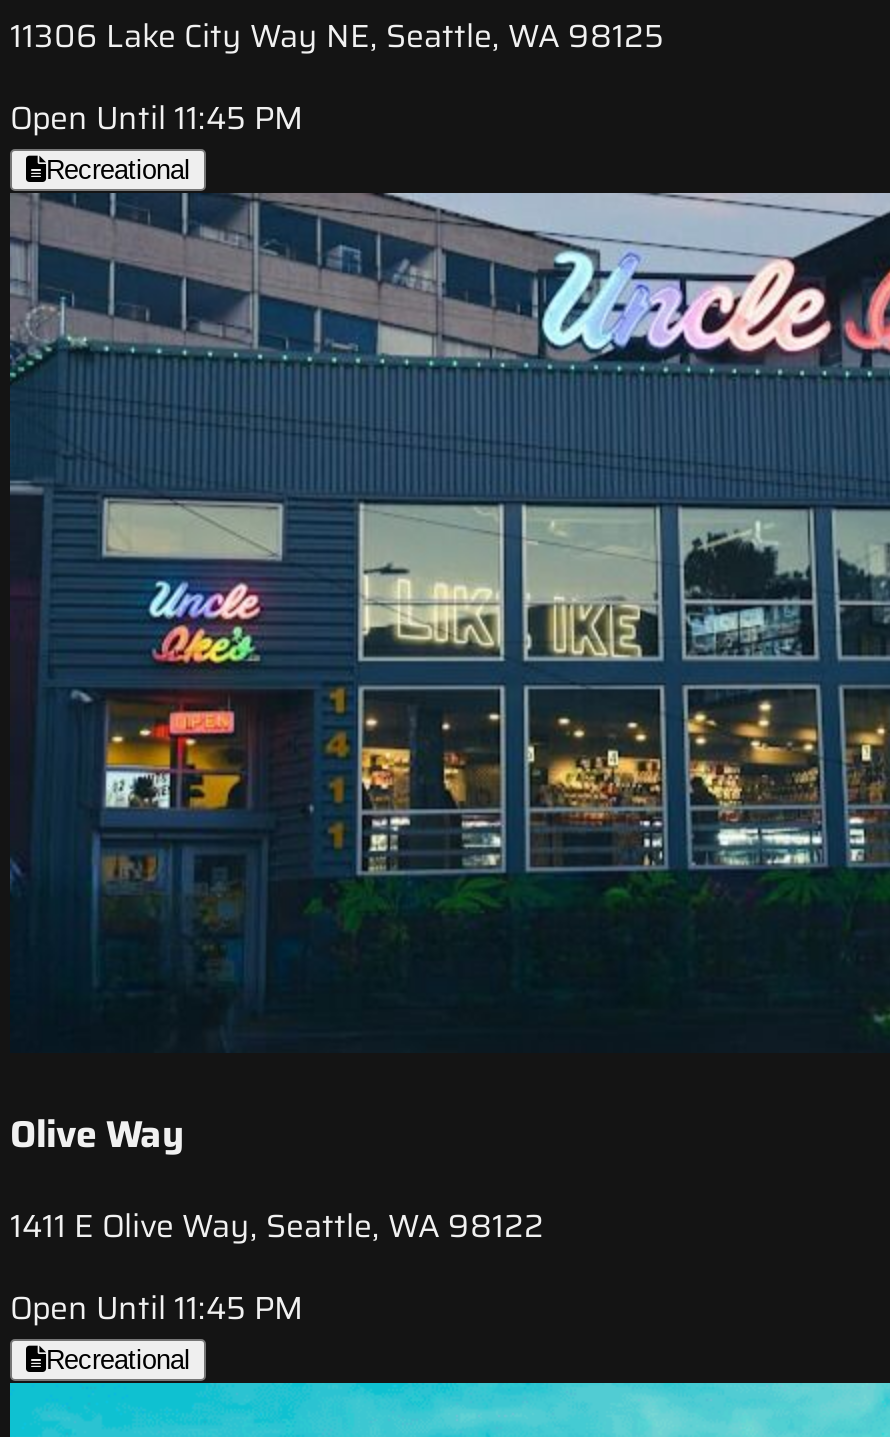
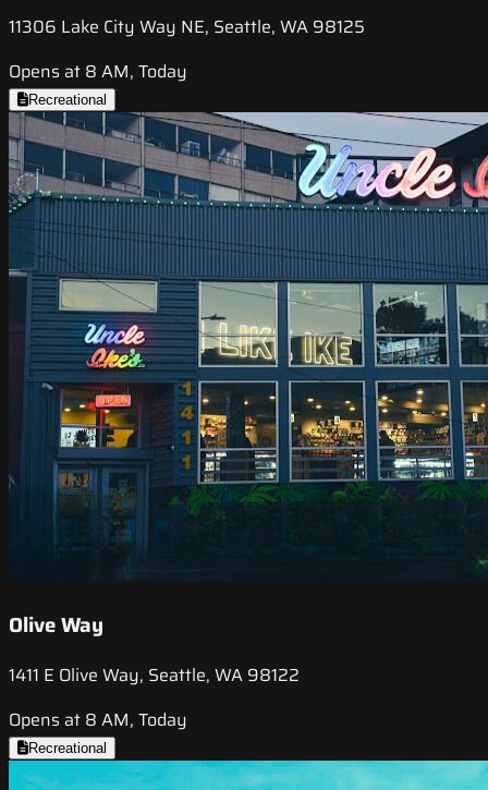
- Open Until 11:45 PM
+ Opens at 8 AM, Today

- Open Until 11:45 PM
+ Opens at 8 AM, Today
